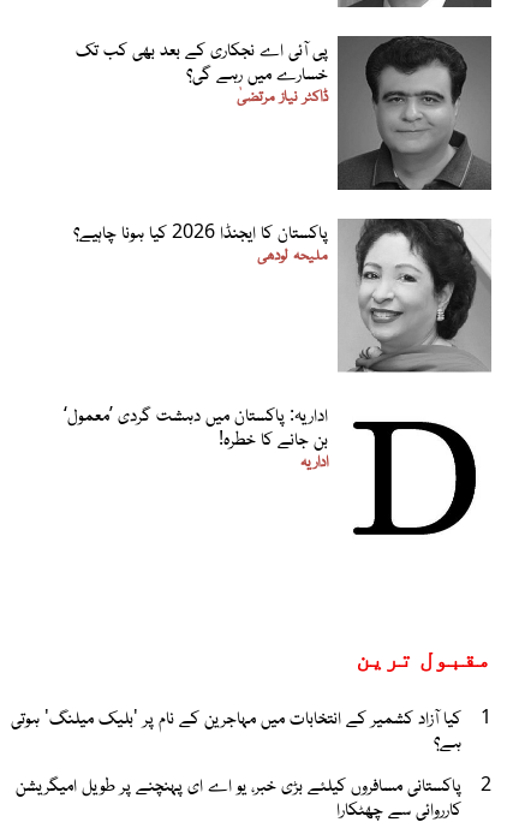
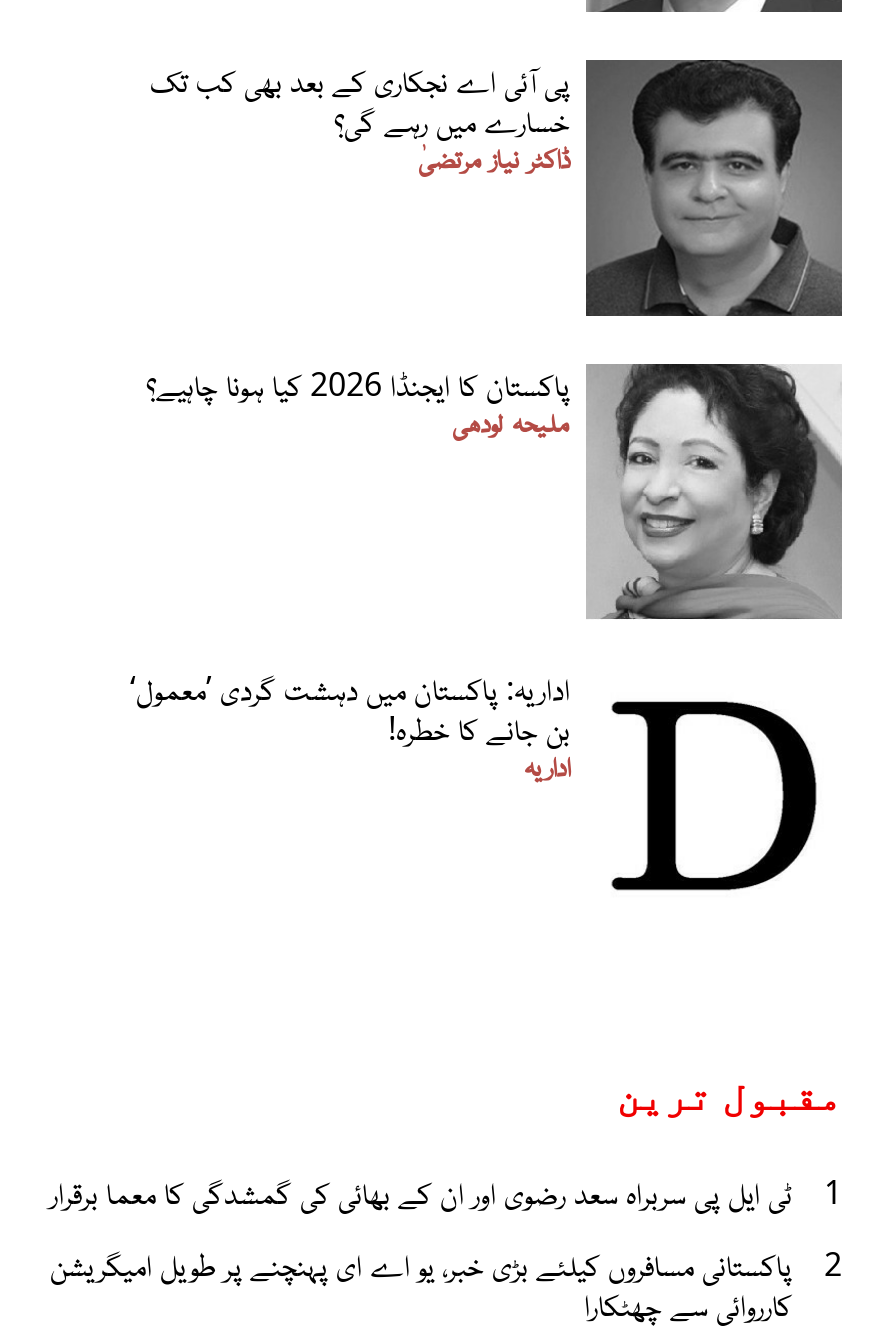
- کیا آزاد کشمیر کے انتخابات میں مہاجرین کے نام پر 'بلیک میلنگ' ہوتی
- ہے؟
+ ٹی ایل پی سربراہ سعد رضوی اور ان کے بھائی کی گمشدگی کا معما برقرار
